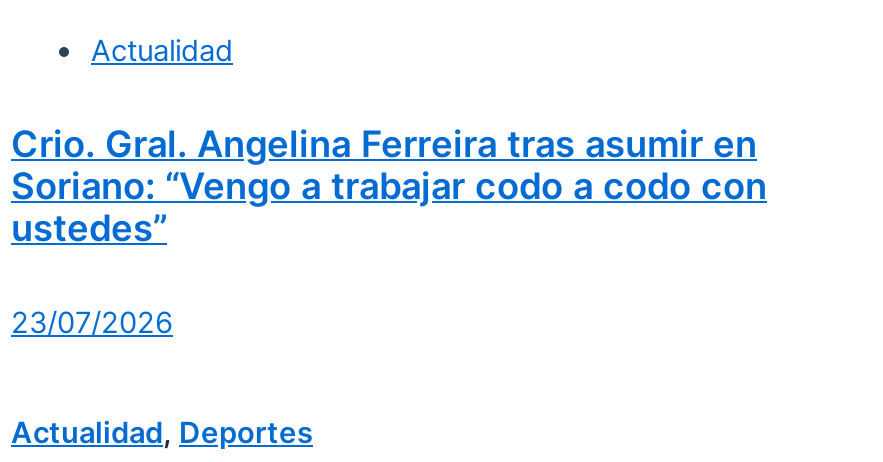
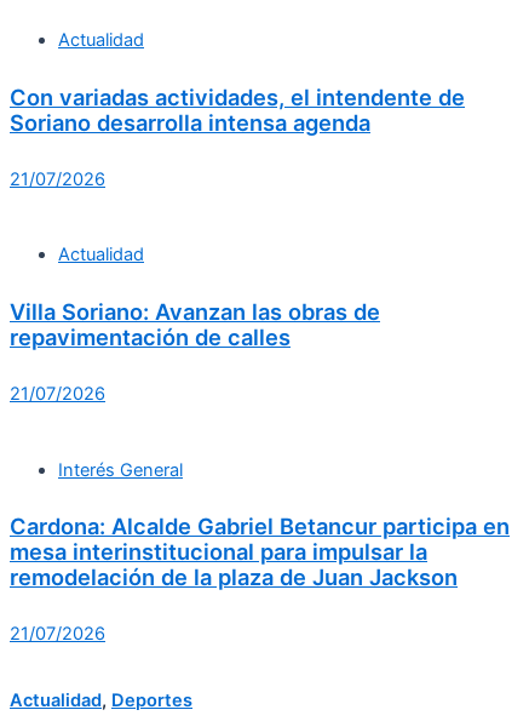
- Crio. Gral. Angelina Ferreira tras asumir en
- Soriano: “Vengo a trabajar codo a codo con
- ustedes”
- 23/07/2026
+ Con variadas actividades, el intendente de
+ Soriano desarrolla intensa agenda
+ 21/07/2026
+ Actualidad
+ Villa Soriano: Avanzan las obras de
+ repavimentación de calles
+ 21/07/2026
+ Interés General
+ Cardona: Alcalde Gabriel Betancur participa en
+ mesa interinstitucional para impulsar la
+ remodelación de la plaza de Juan Jackson
+ 21/07/2026
